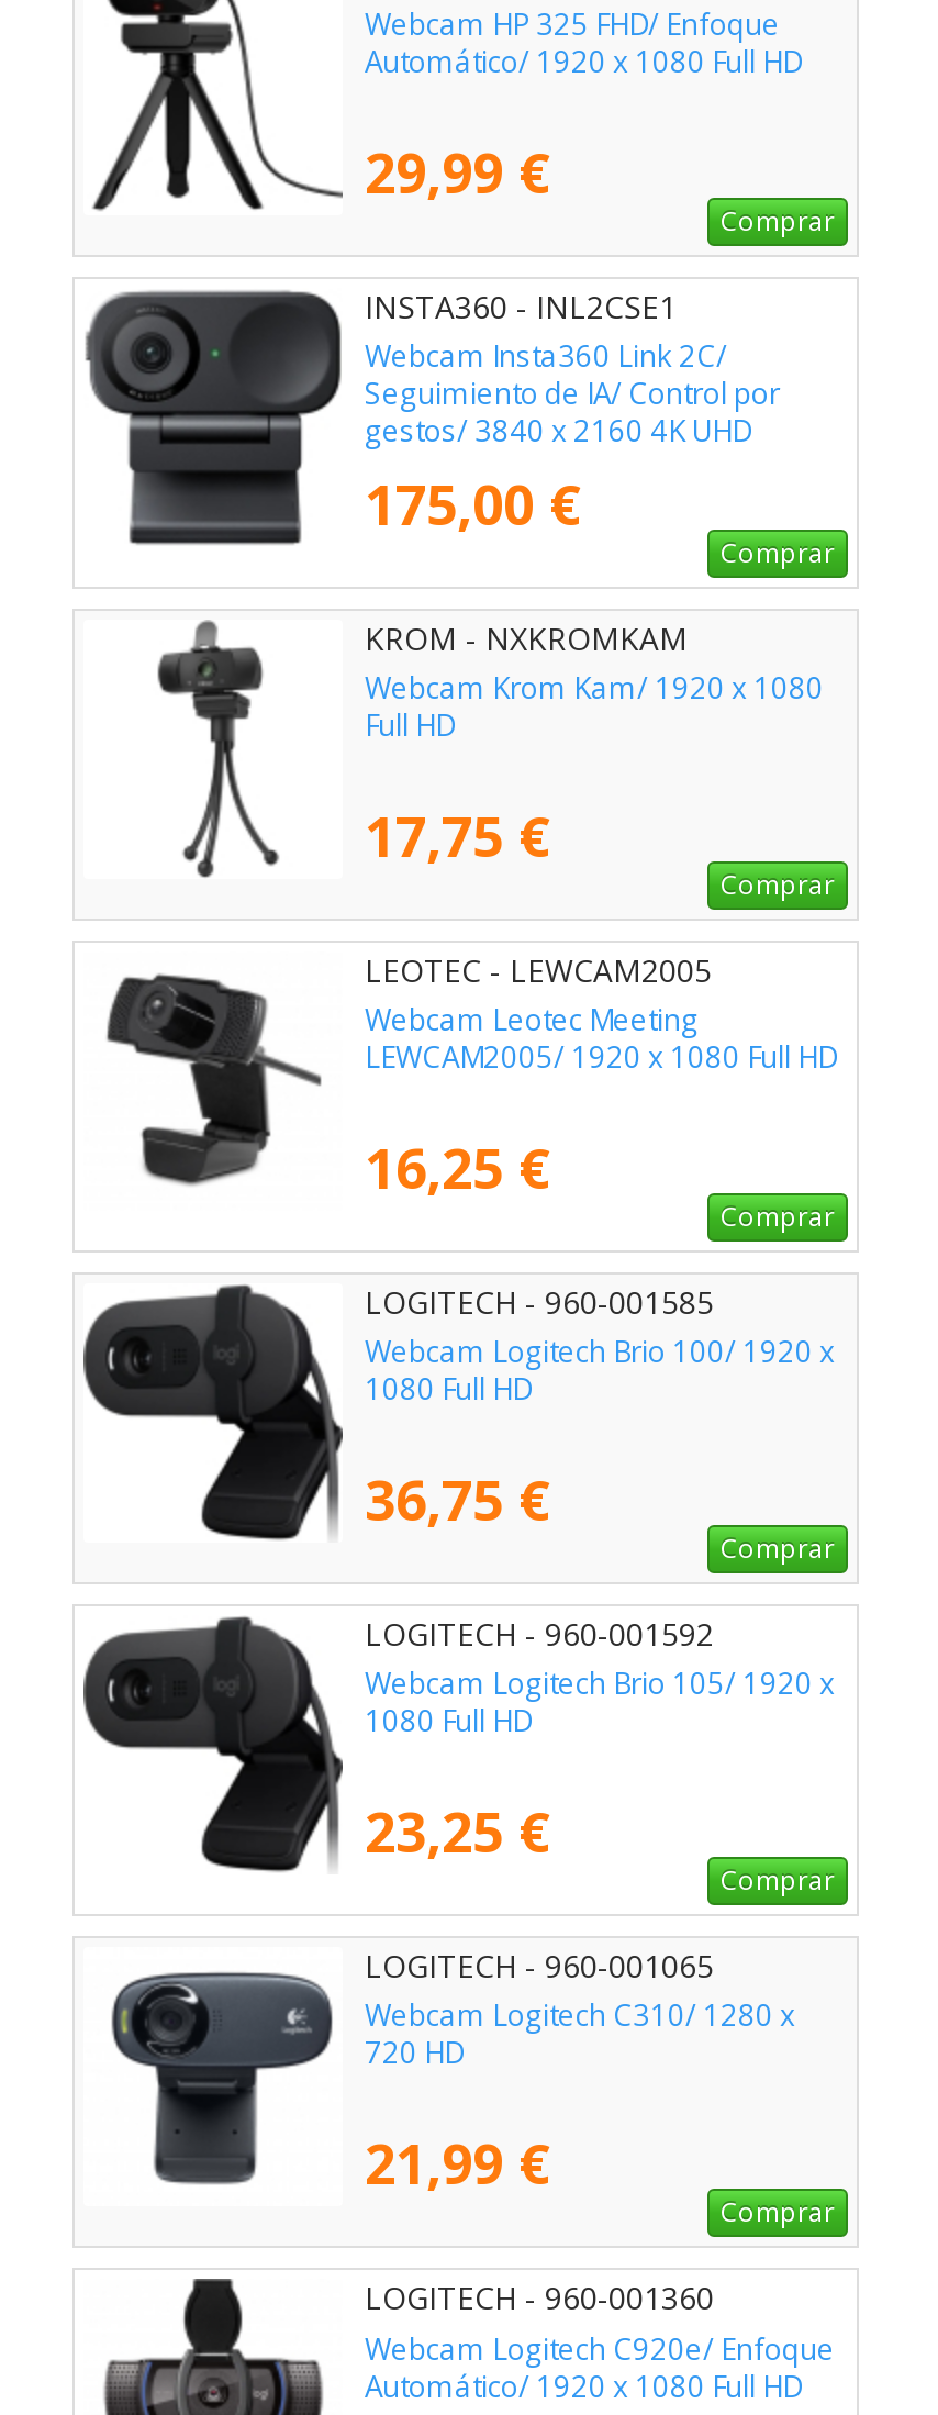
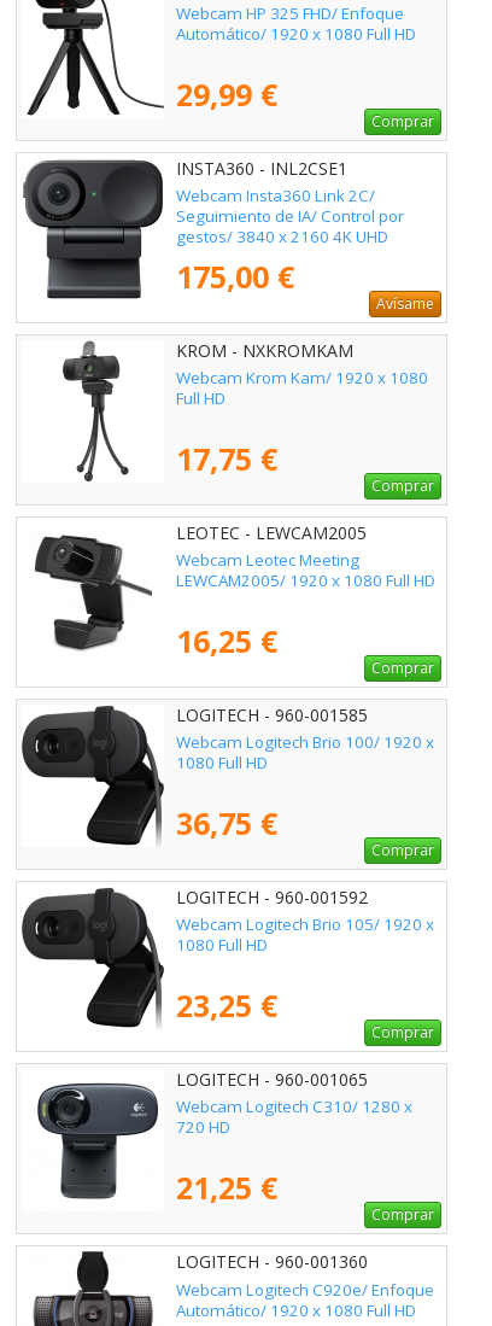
- Comprar
+ Avísame

- 21,99 €
+ 21,25 €
